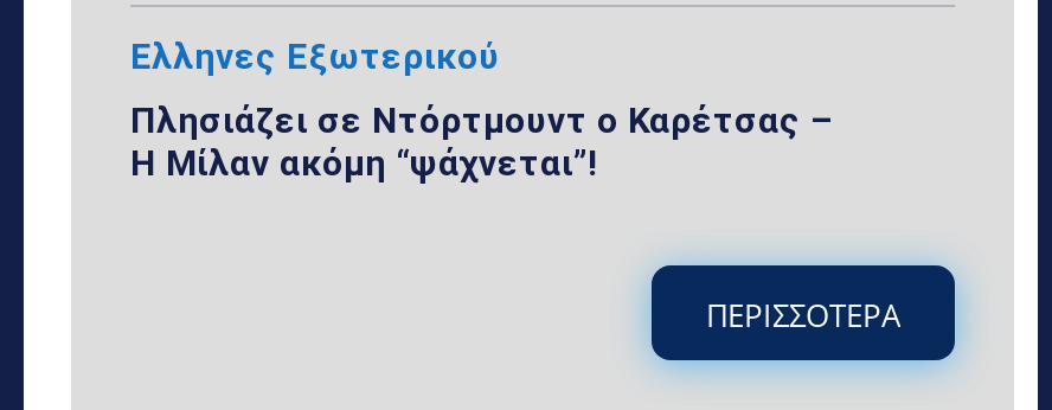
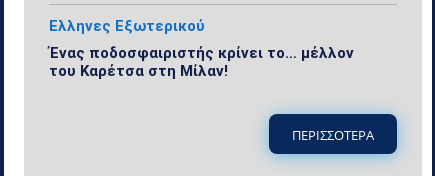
- Πλησιάζει σε Ντόρτμουντ ο Καρέτσας –
- Η Μίλαν ακόμη “ψάχνεται”!
+ Ένας ποδοσφαιριστής κρίνει το… μέλλον
+ του Καρέτσα στη Μίλαν!
